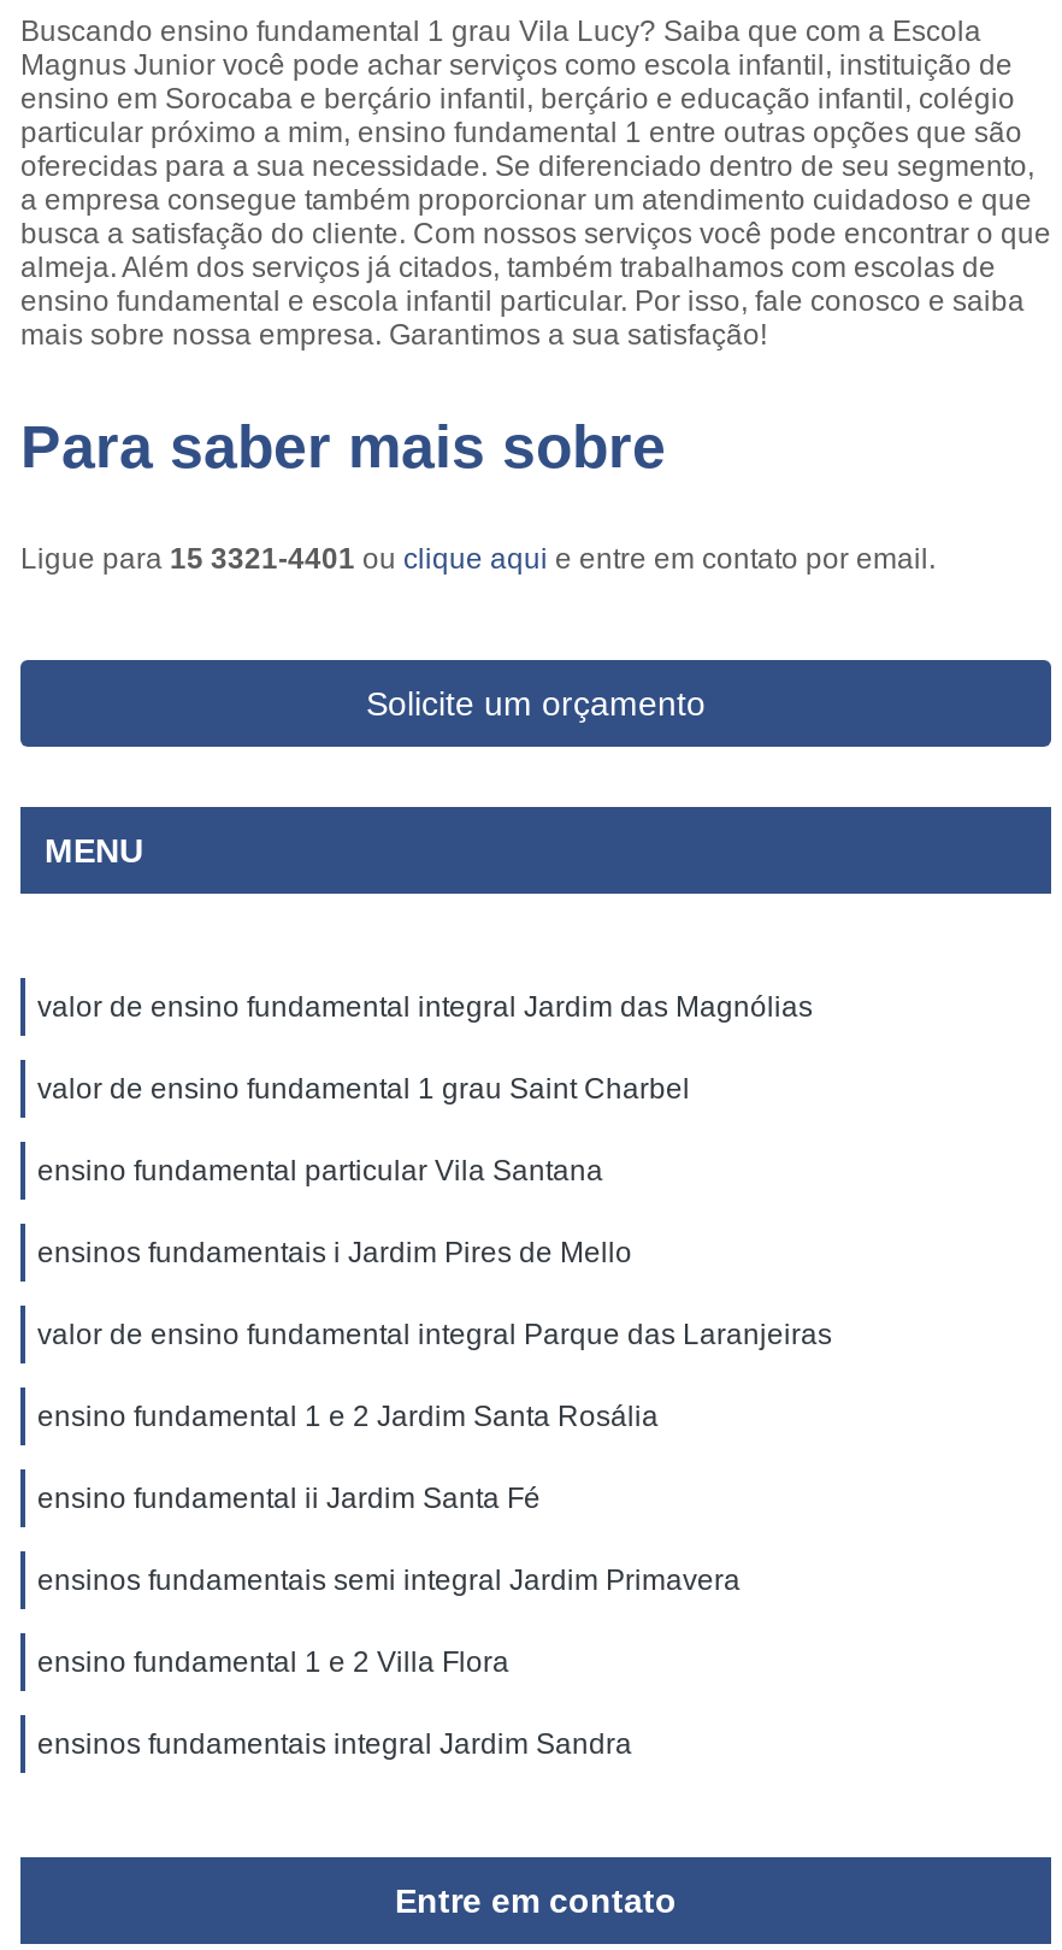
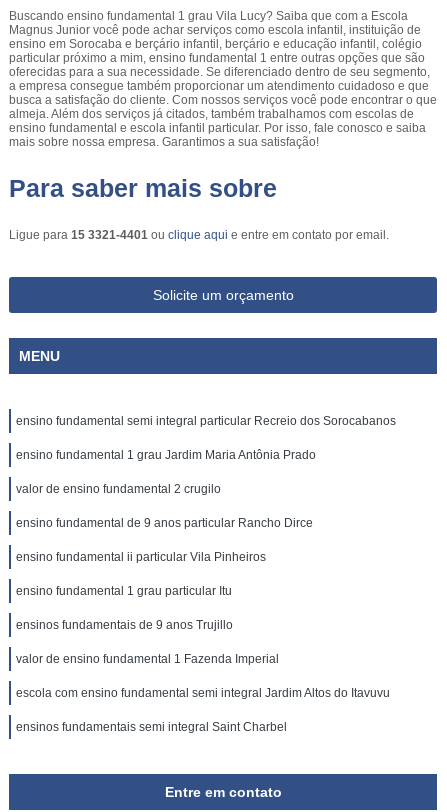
- valor de ensino fundamental integral Jardim das Magnólias
+ ensino fundamental semi integral particular Recreio dos Sorocabanos

- valor de ensino fundamental 1 grau Saint Charbel
+ ensino fundamental 1 grau Jardim Maria Antônia Prado

- ensino fundamental particular Vila Santana
+ valor de ensino fundamental 2 crugilo

- ensinos fundamentais i Jardim Pires de Mello
+ ensino fundamental de 9 anos particular Rancho Dirce

- valor de ensino fundamental integral Parque das Laranjeiras
+ ensino fundamental ii particular Vila Pinheiros

- ensino fundamental 1 e 2 Jardim Santa Rosália
+ ensino fundamental 1 grau particular Itu

- ensino fundamental ii Jardim Santa Fé
+ ensinos fundamentais de 9 anos Trujillo

- ensinos fundamentais semi integral Jardim Primavera
+ valor de ensino fundamental 1 Fazenda Imperial

- ensino fundamental 1 e 2 Villa Flora
+ escola com ensino fundamental semi integral Jardim Altos do Itavuvu

- ensinos fundamentais integral Jardim Sandra
+ ensinos fundamentais semi integral Saint Charbel
